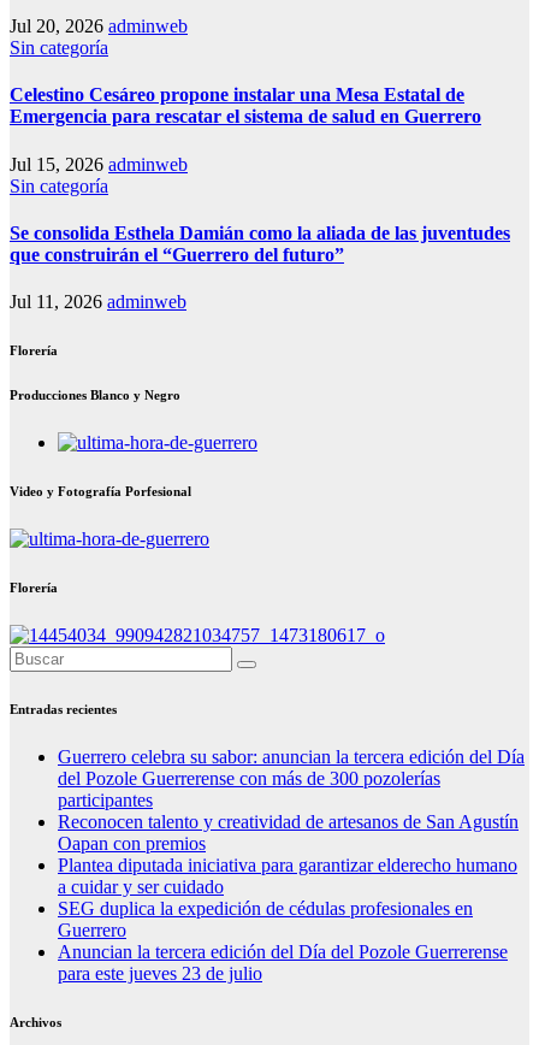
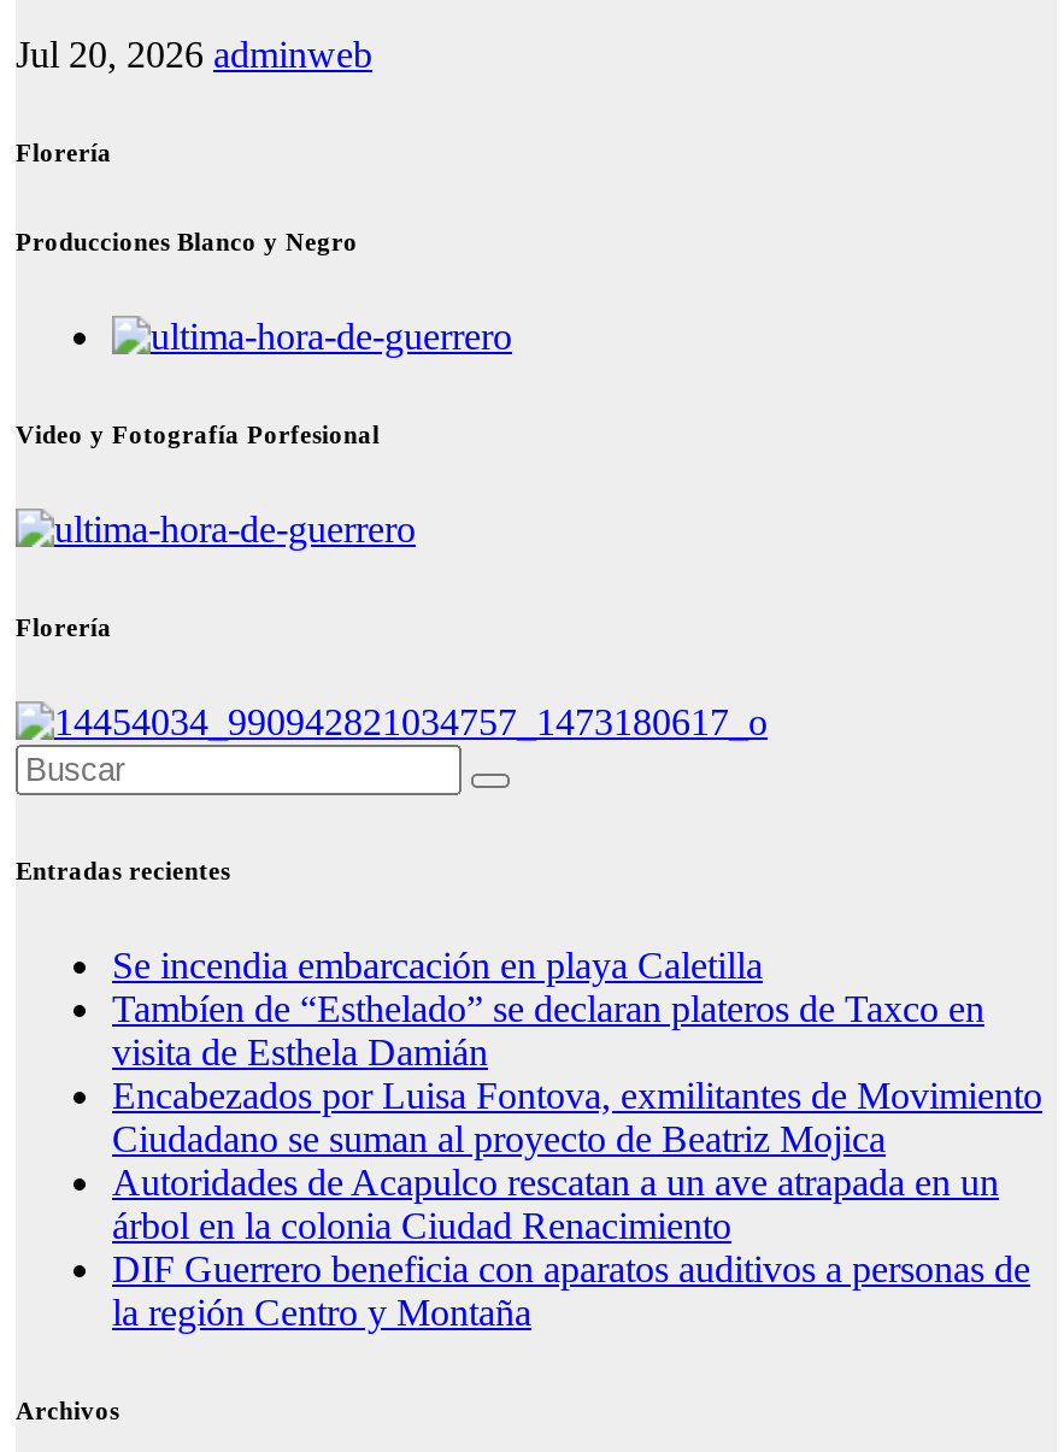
- Sin categoría
- Celestino Cesáreo propone instalar una Mesa Estatal de
- Emergencia para rescatar el sistema de salud en Guerrero
- Jul 15, 2026 adminweb
- Sin categoría
- Se consolida Esthela Damián como la aliada de las juventudes
- que construirán el “Guerrero del futuro”
- Jul 11, 2026 adminweb

- Guerrero celebra su sabor: anuncian la tercera edición del Día
- del Pozole Guerrerense con más de 300 pozolerías
- participantes
- Reconocen talento y creatividad de artesanos de San Agustín
- Oapan con premios
- Plantea diputada iniciativa para garantizar elderecho humano
- a cuidar y ser cuidado
- SEG duplica la expedición de cédulas profesionales en
- Guerrero
- Anuncian la tercera edición del Día del Pozole Guerrerense
- para este jueves 23 de julio
+ Se incendia embarcación en playa Caletilla
+ Tambíen de “Esthelado” se declaran plateros de Taxco en
+ visita de Esthela Damián
+ Encabezados por Luisa Fontova, exmilitantes de Movimiento
+ Ciudadano se suman al proyecto de Beatriz Mojica
+ Autoridades de Acapulco rescatan a un ave atrapada en un
+ árbol en la colonia Ciudad Renacimiento
+ DIF Guerrero beneficia con aparatos auditivos a personas de
+ la región Centro y Montaña
